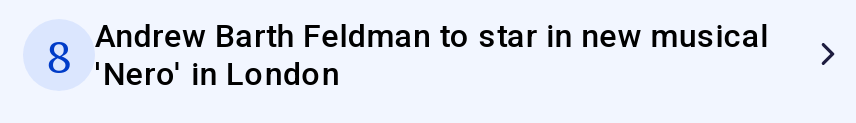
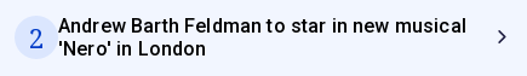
- 8 Andrew Barth Feldman to star in new musical 'Nero' in London
+ 2 Andrew Barth Feldman to star in new musical 'Nero' in London
